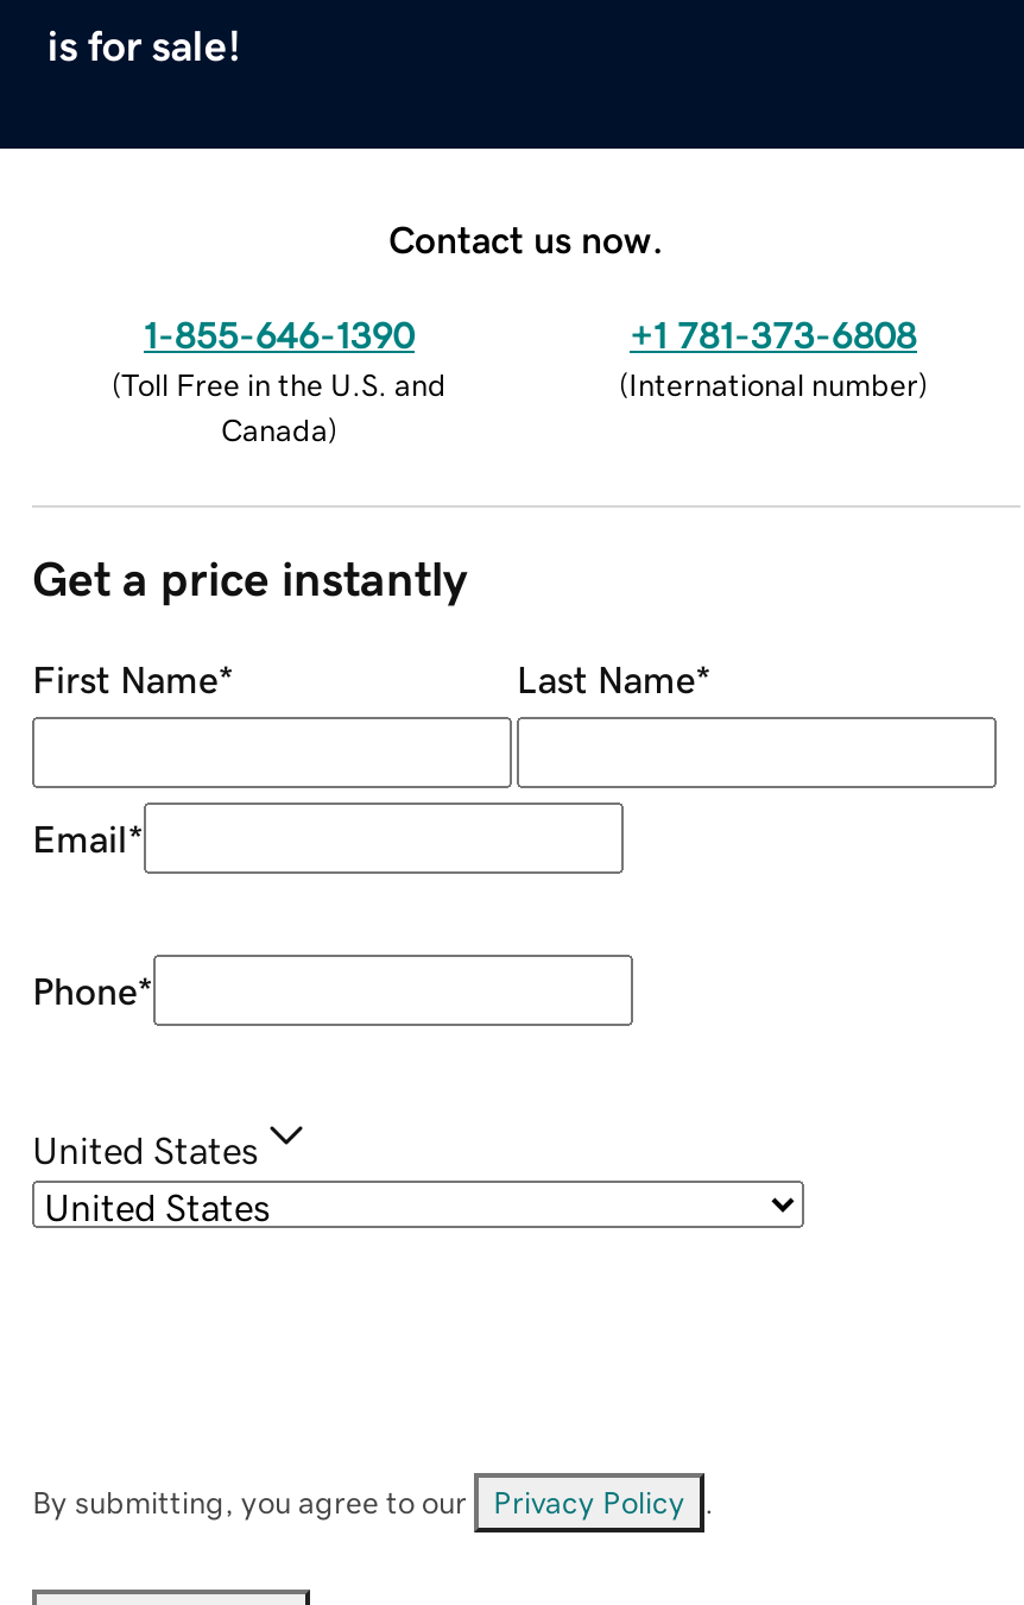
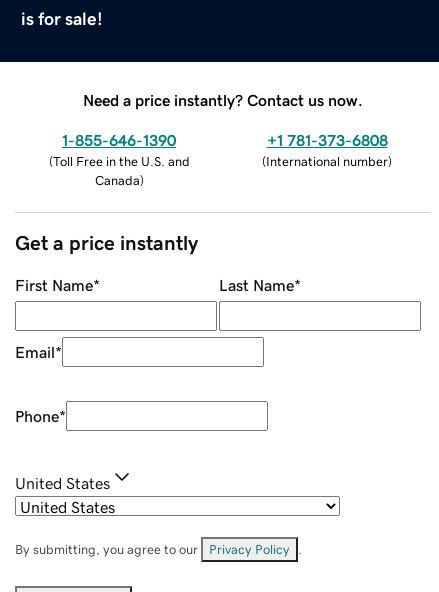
- Contact us now.
+ Need a price instantly? Contact us now.
